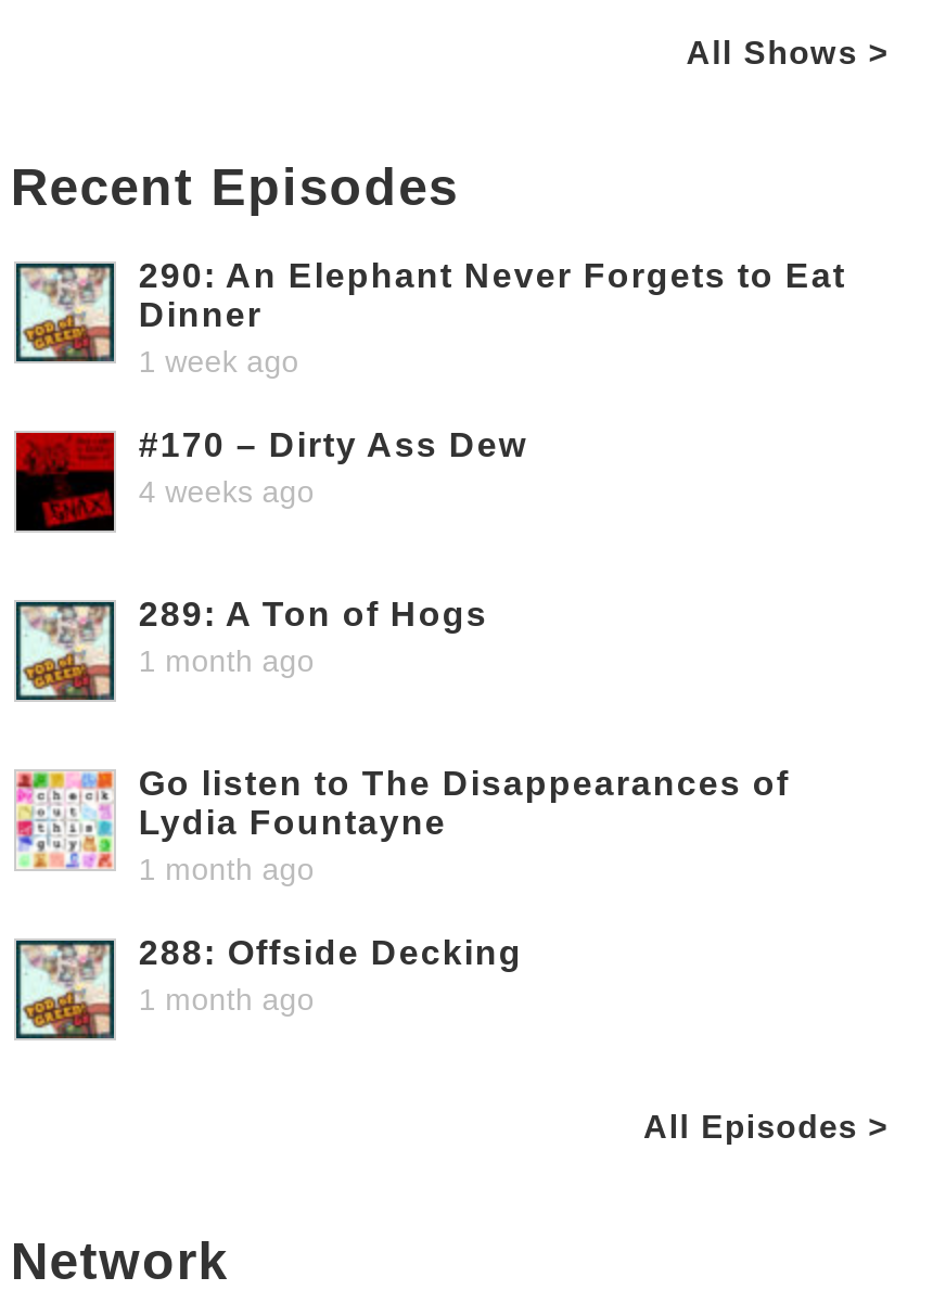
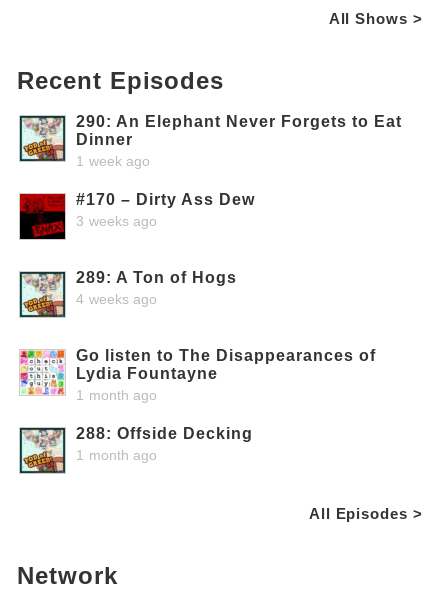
- 4 weeks ago
+ 3 weeks ago

- 1 month ago
+ 4 weeks ago
